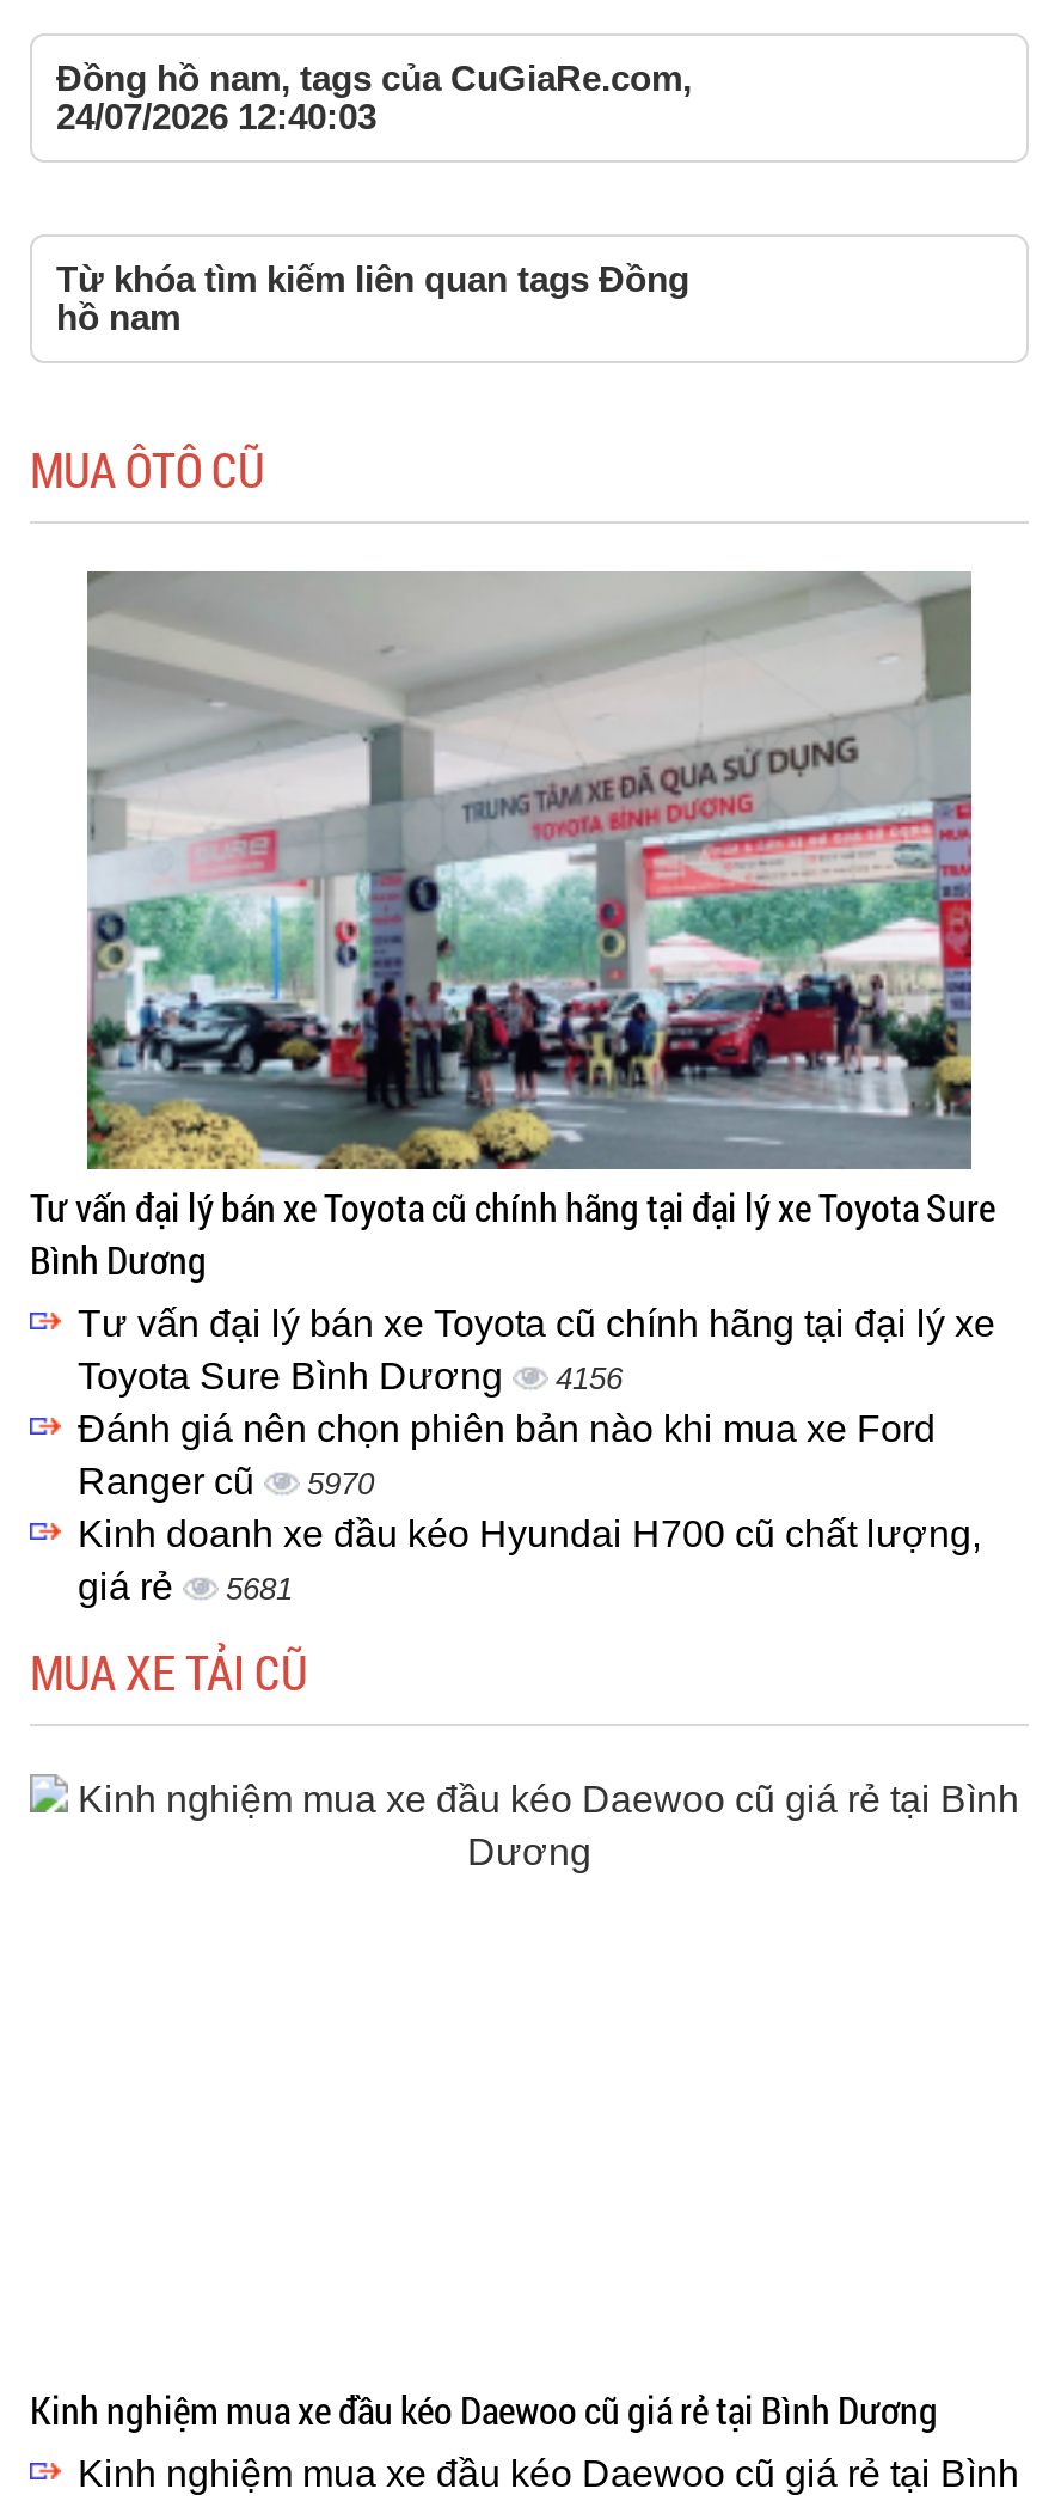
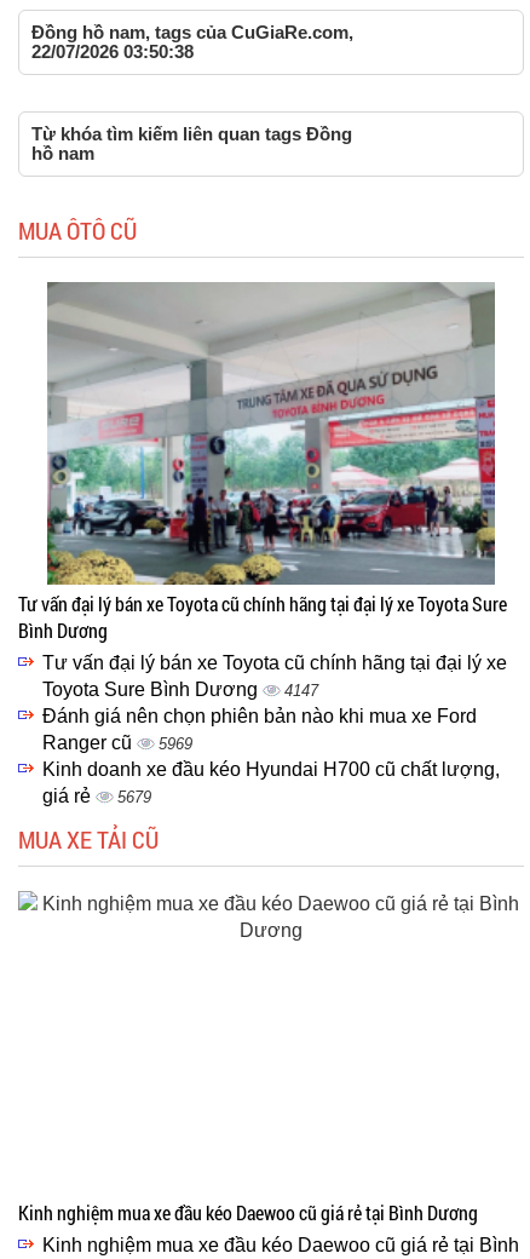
- 24/07/2026 12:40:03
+ 22/07/2026 03:50:38

- Toyota Sure Bình Dương 4156
+ Toyota Sure Bình Dương 4147

- Ranger cũ 5970
+ Ranger cũ 5969

- giá rẻ 5681
+ giá rẻ 5679
